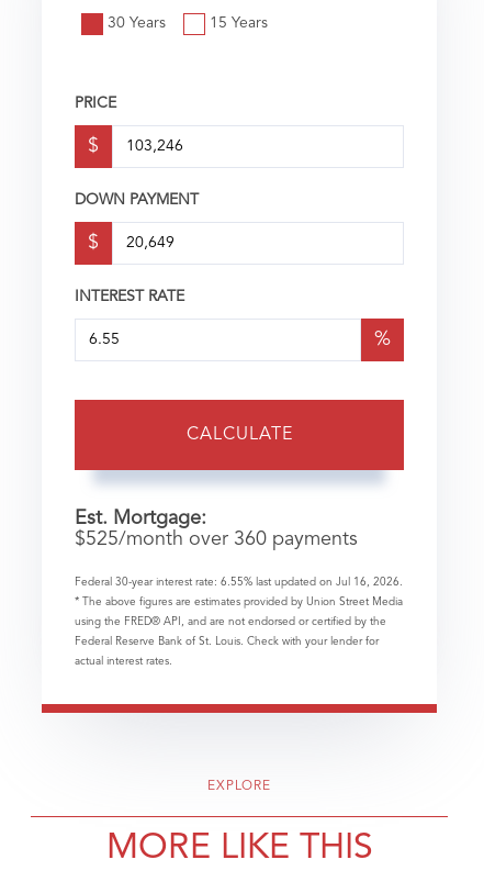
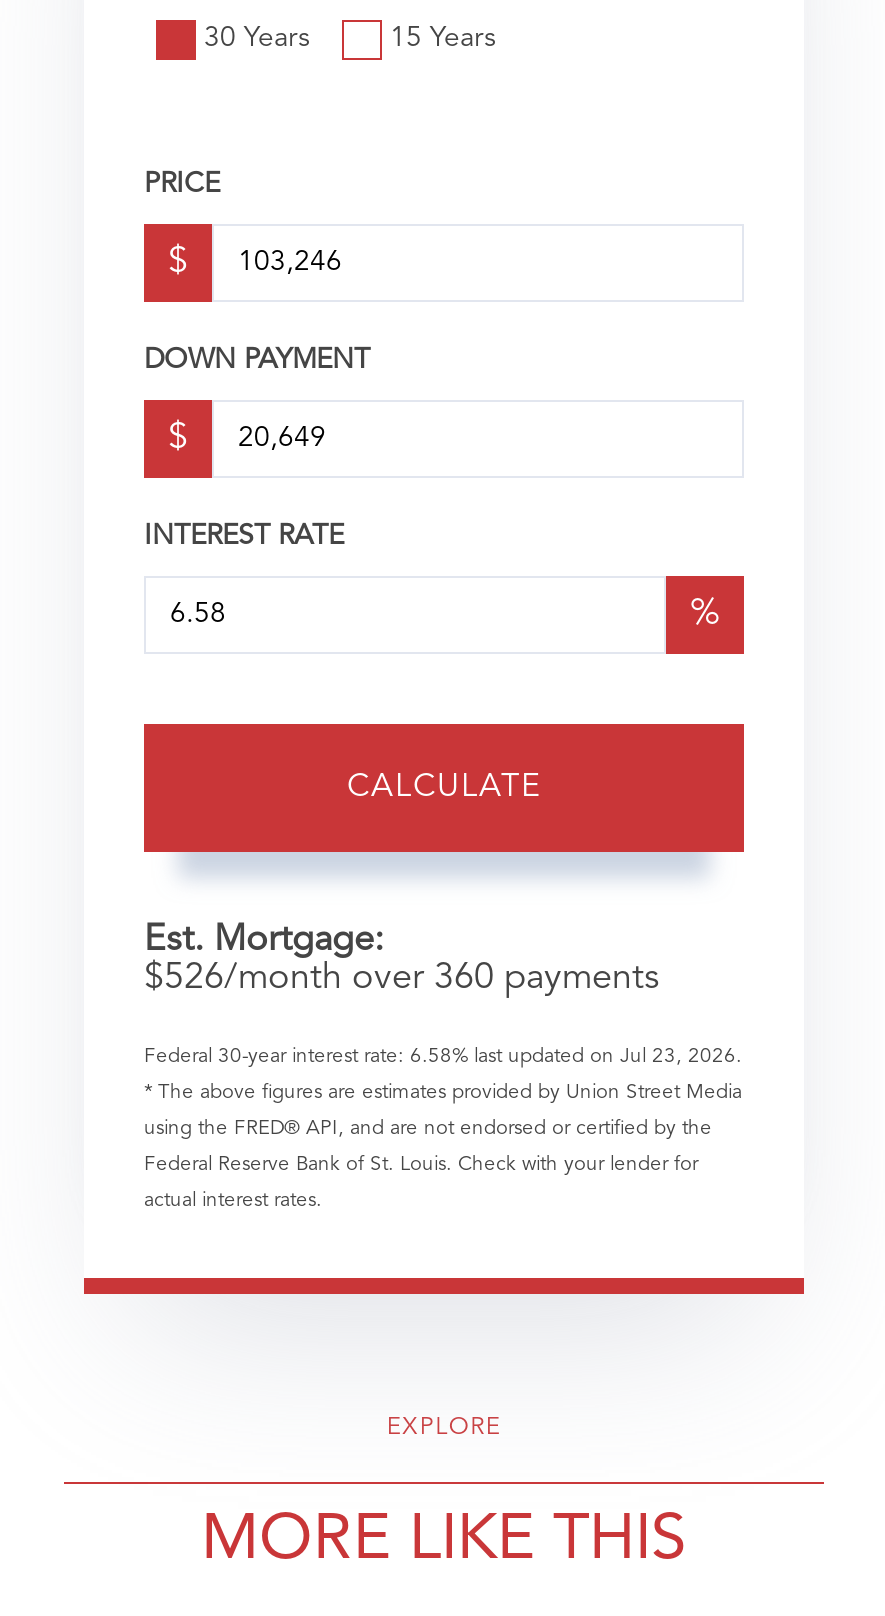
- $525/month over 360 payments
+ $526/month over 360 payments

- Federal 30-year interest rate: 6.55% last updated on Jul 16, 2026.
+ Federal 30-year interest rate: 6.58% last updated on Jul 23, 2026.
